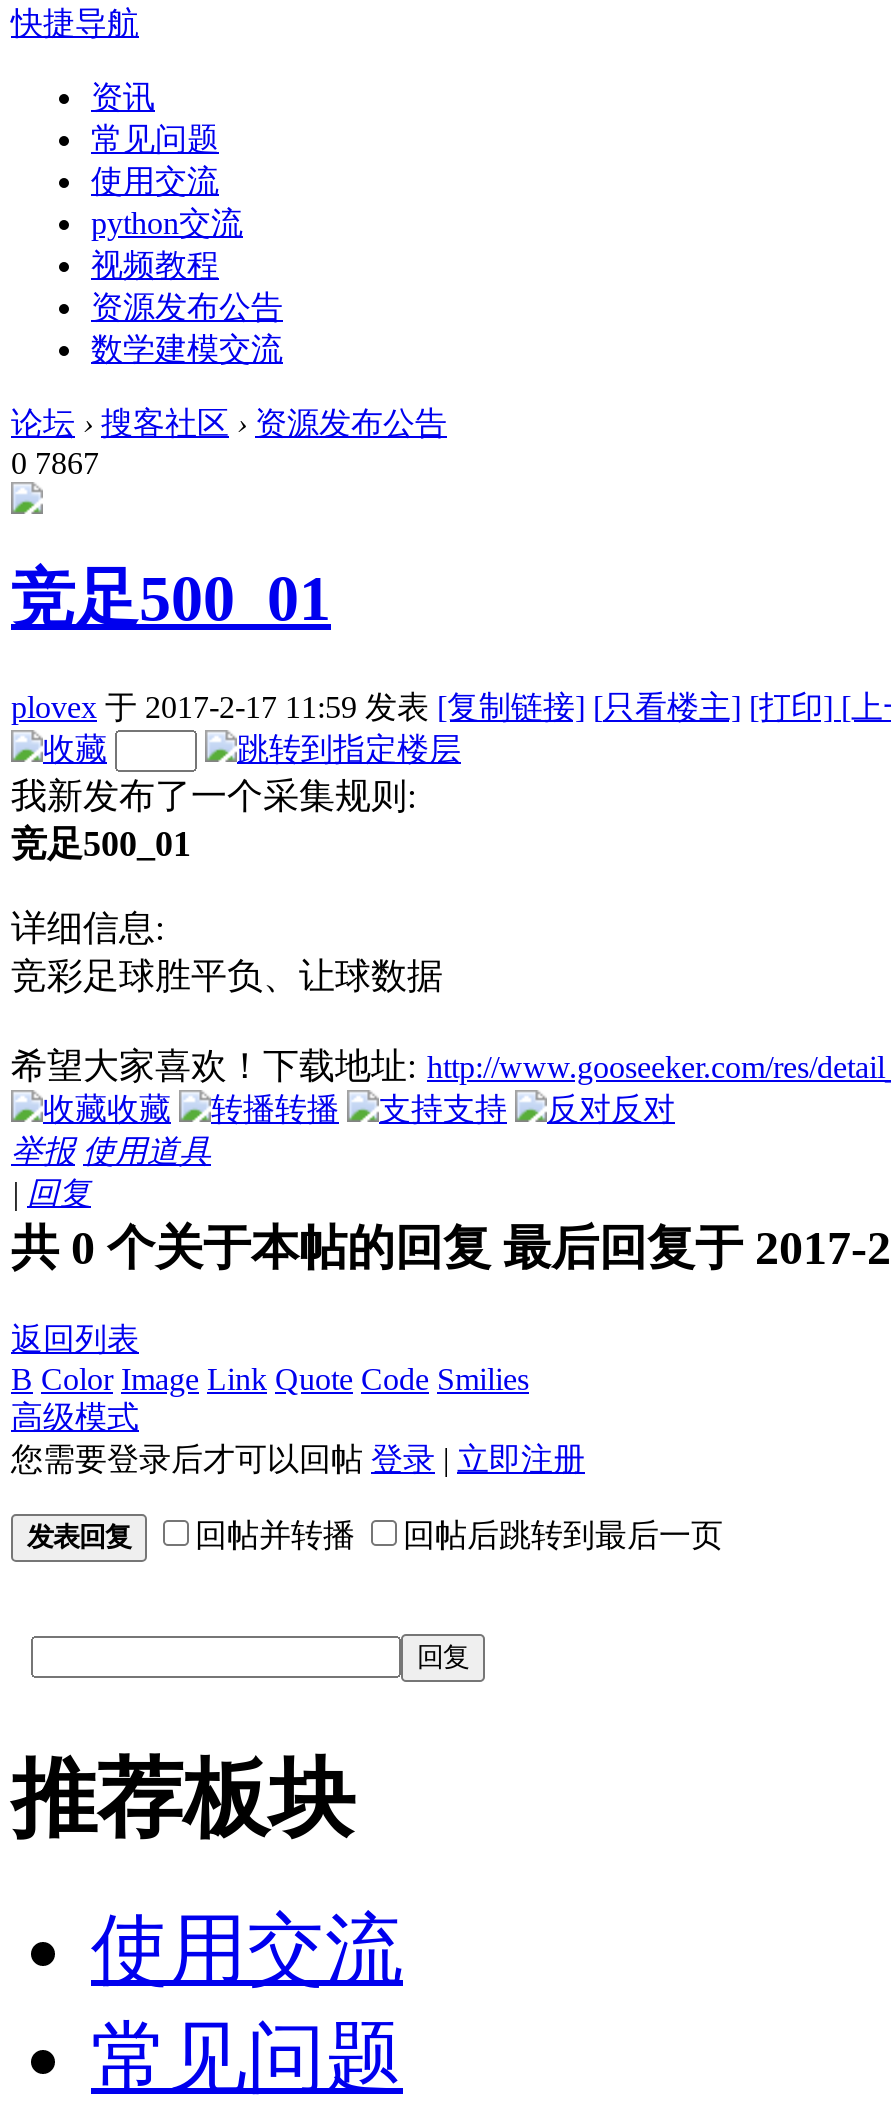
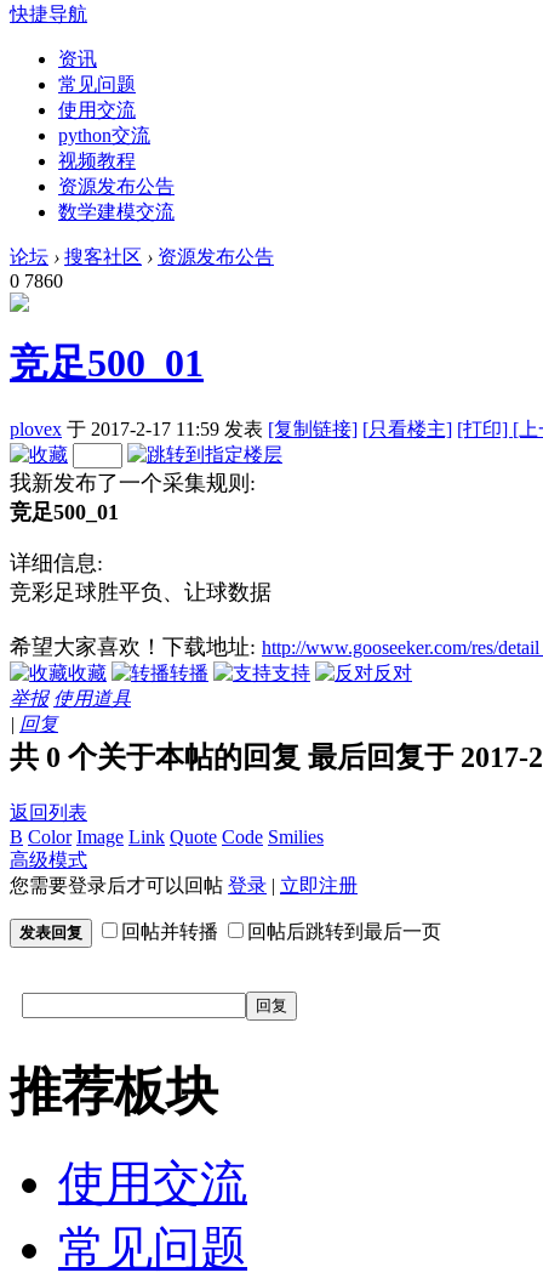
- 0 7867
+ 0 7860
